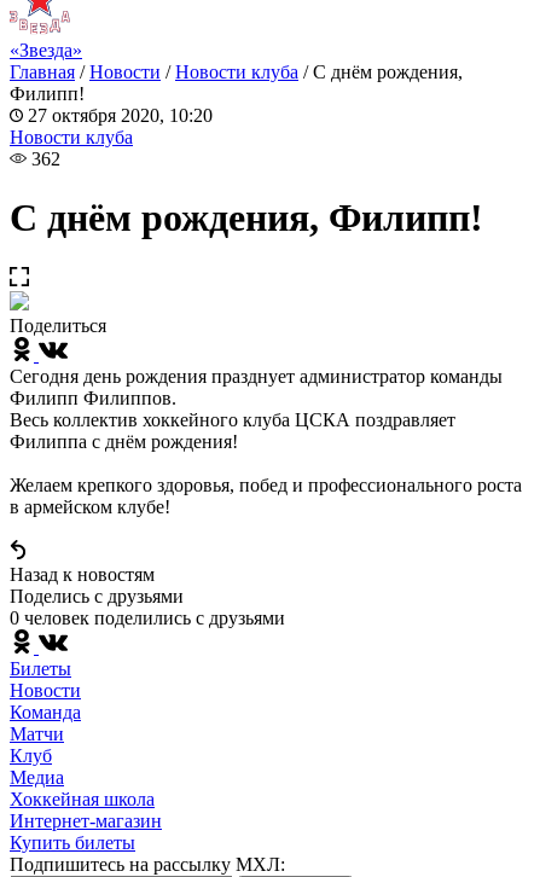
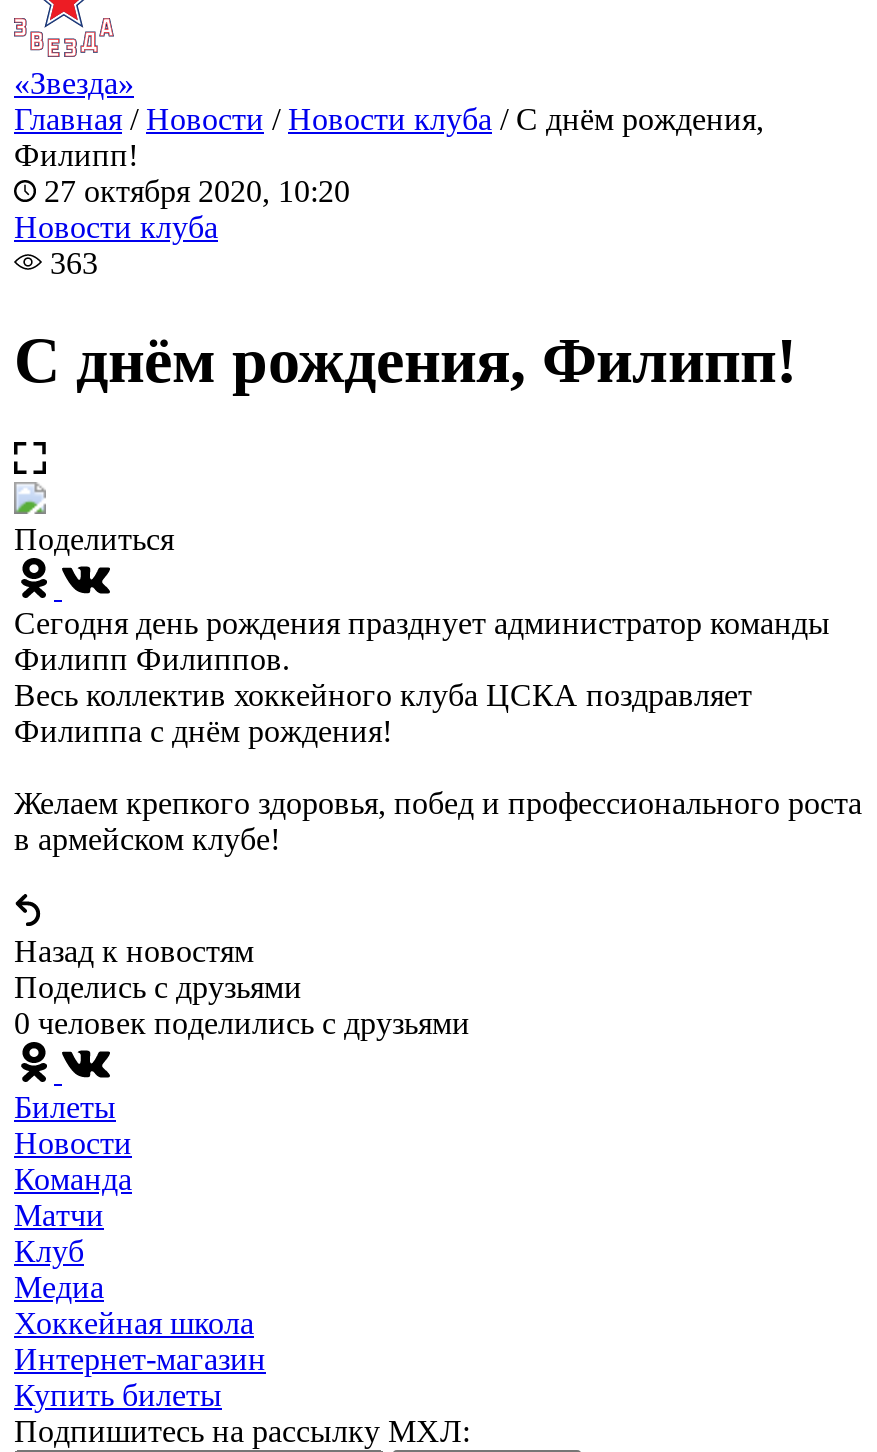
- 362
+ 363
